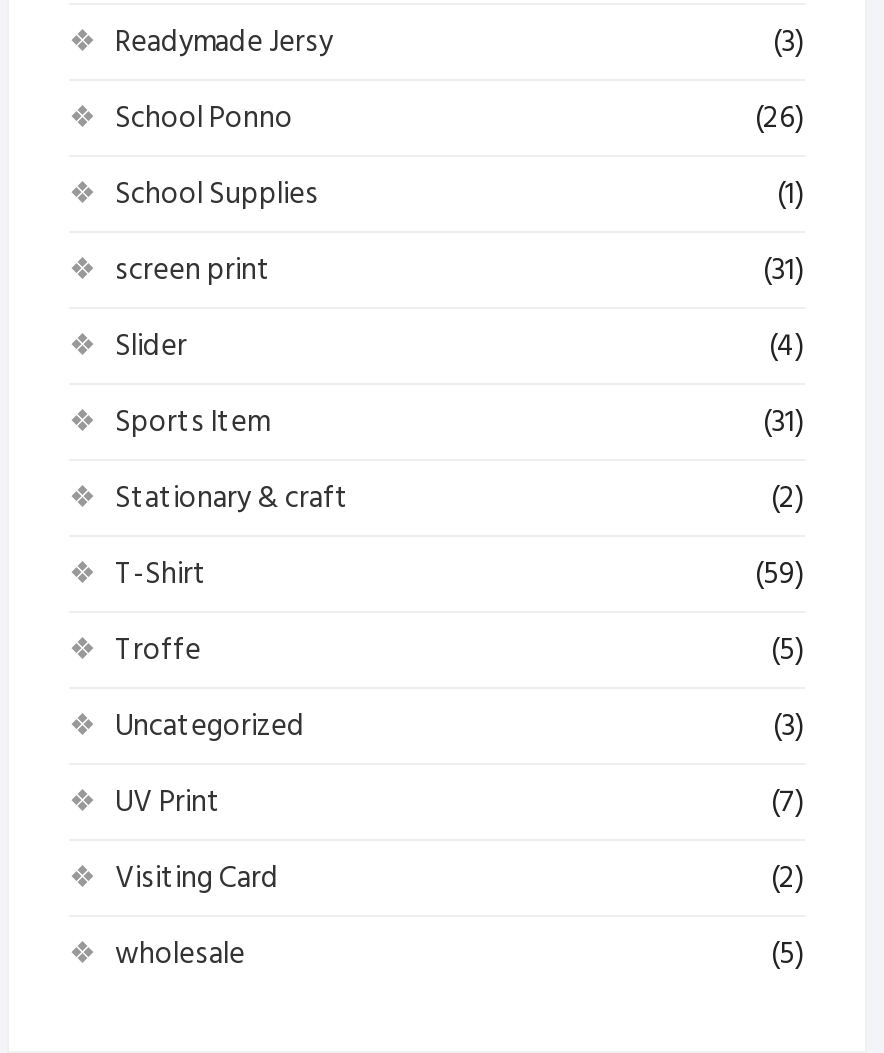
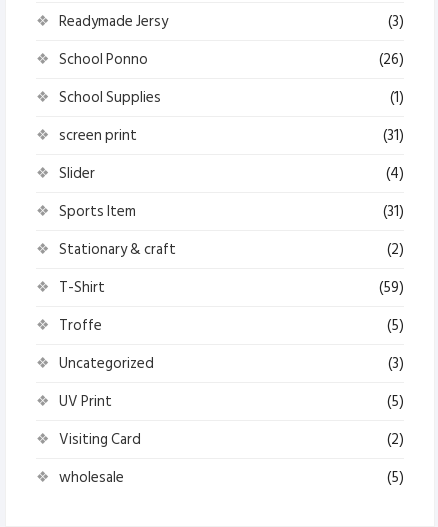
- (7)
+ (5)
